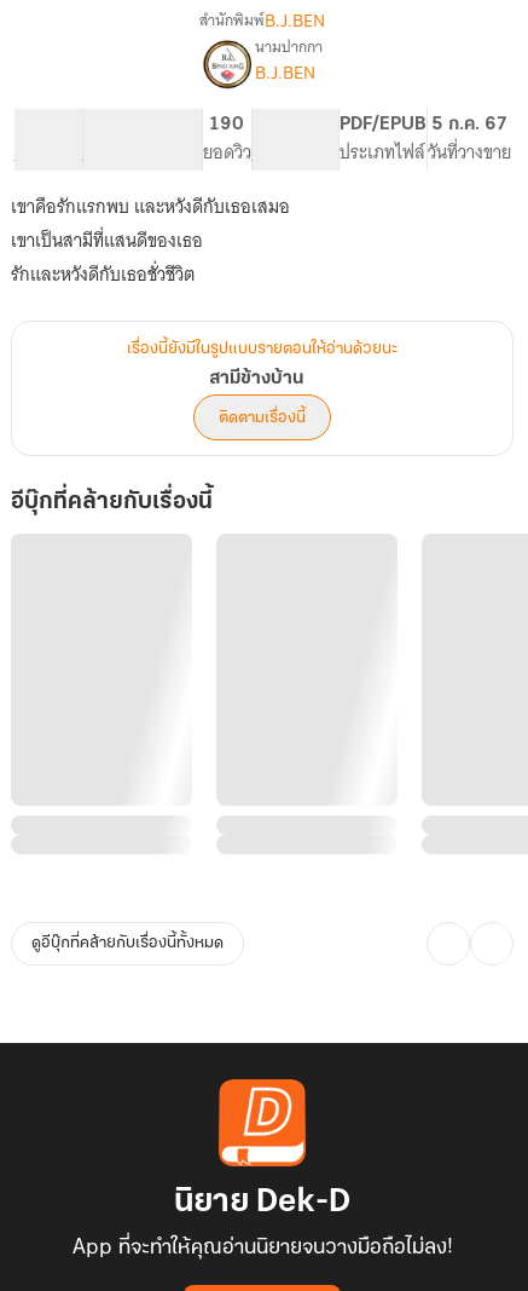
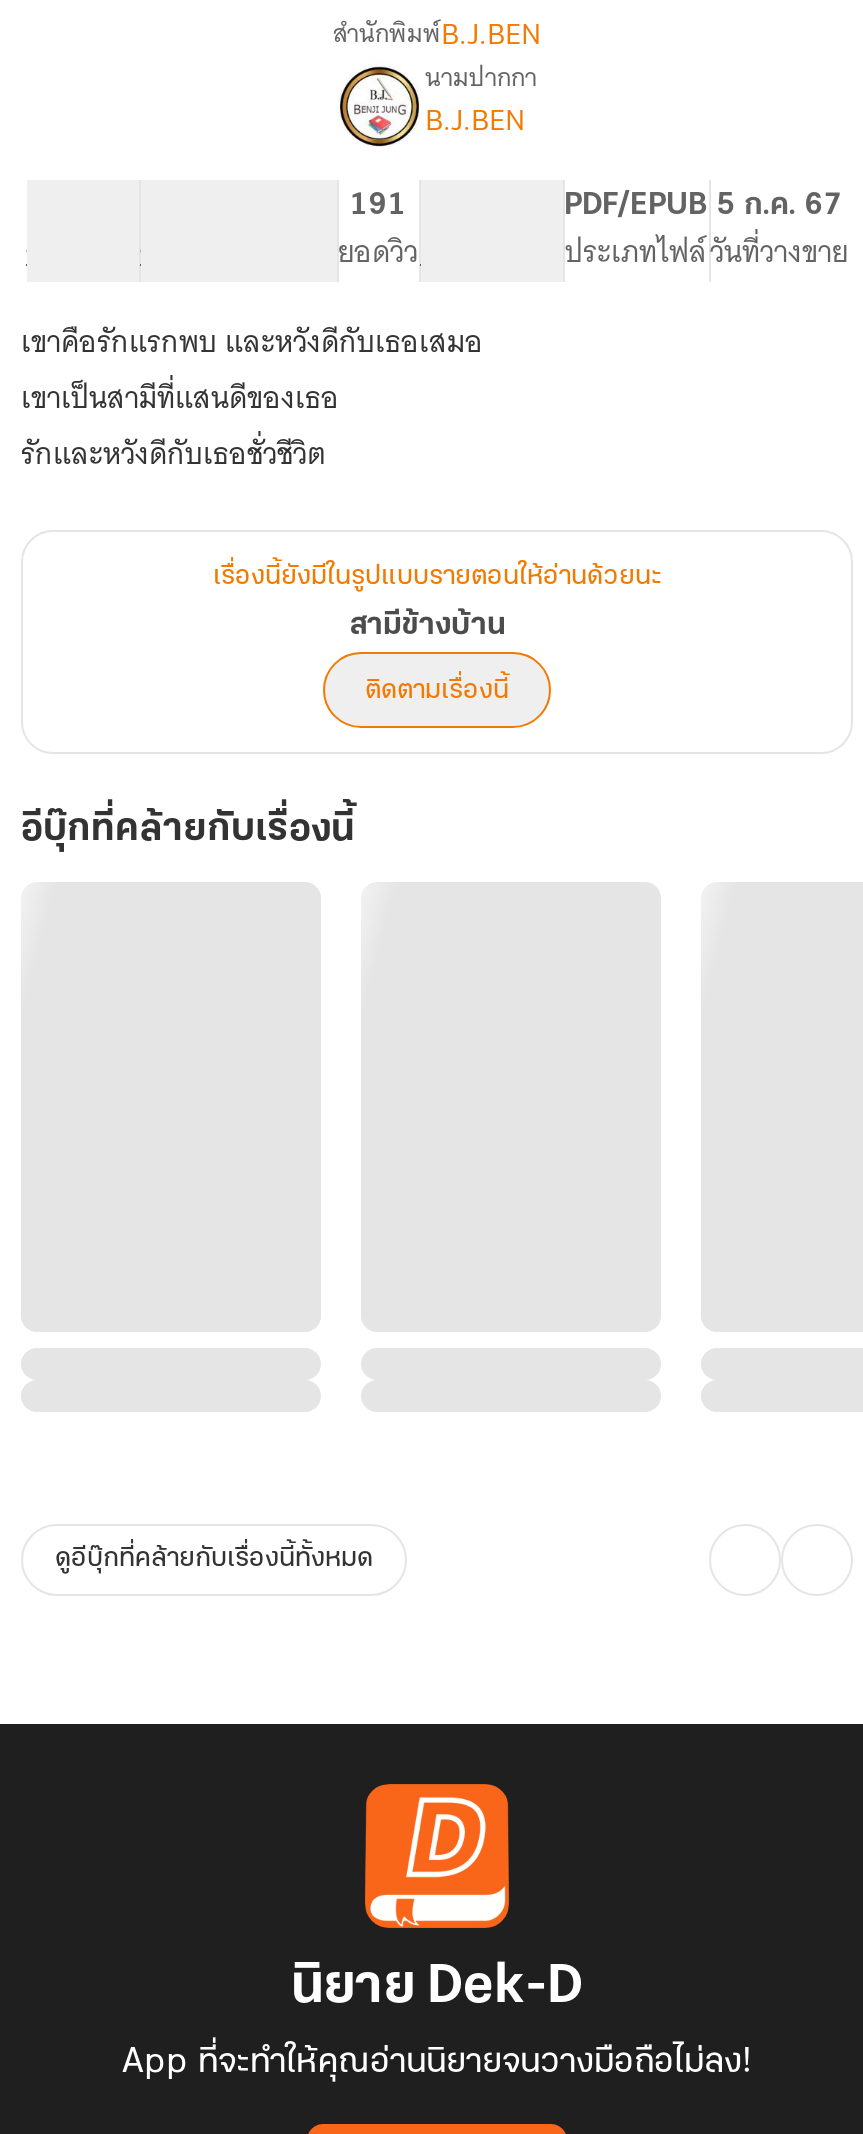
- 190
+ 191
